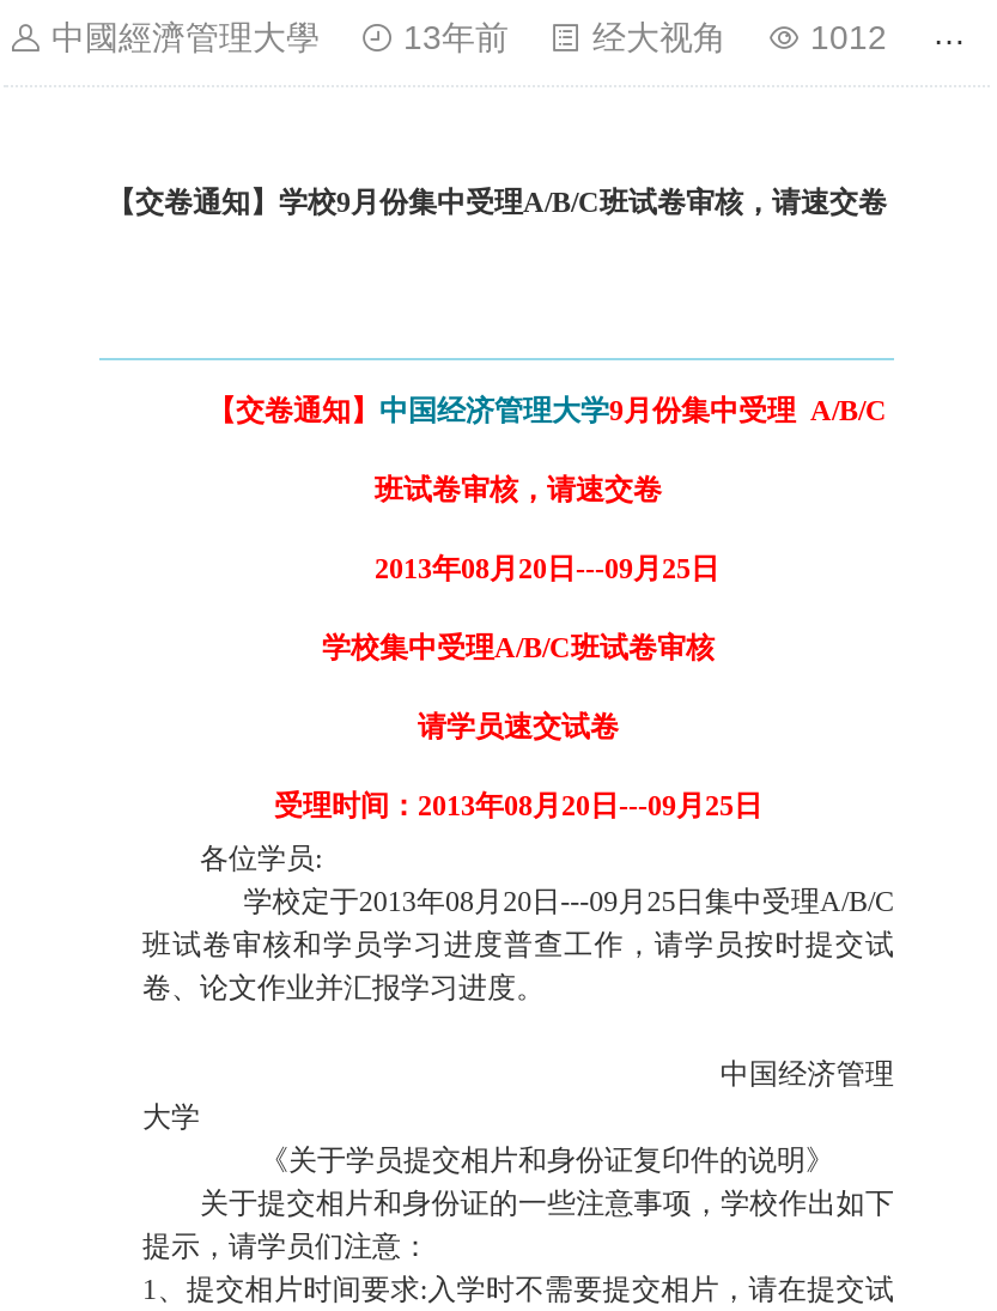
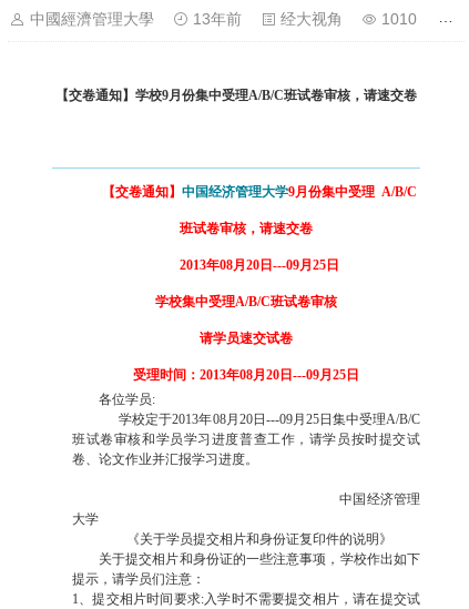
- 1012
+ 1010
